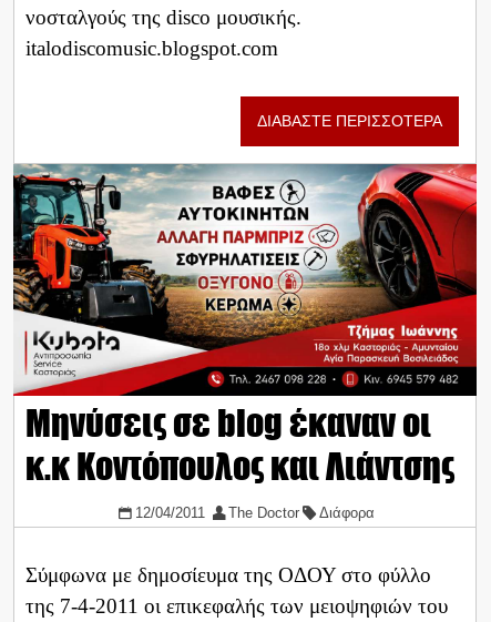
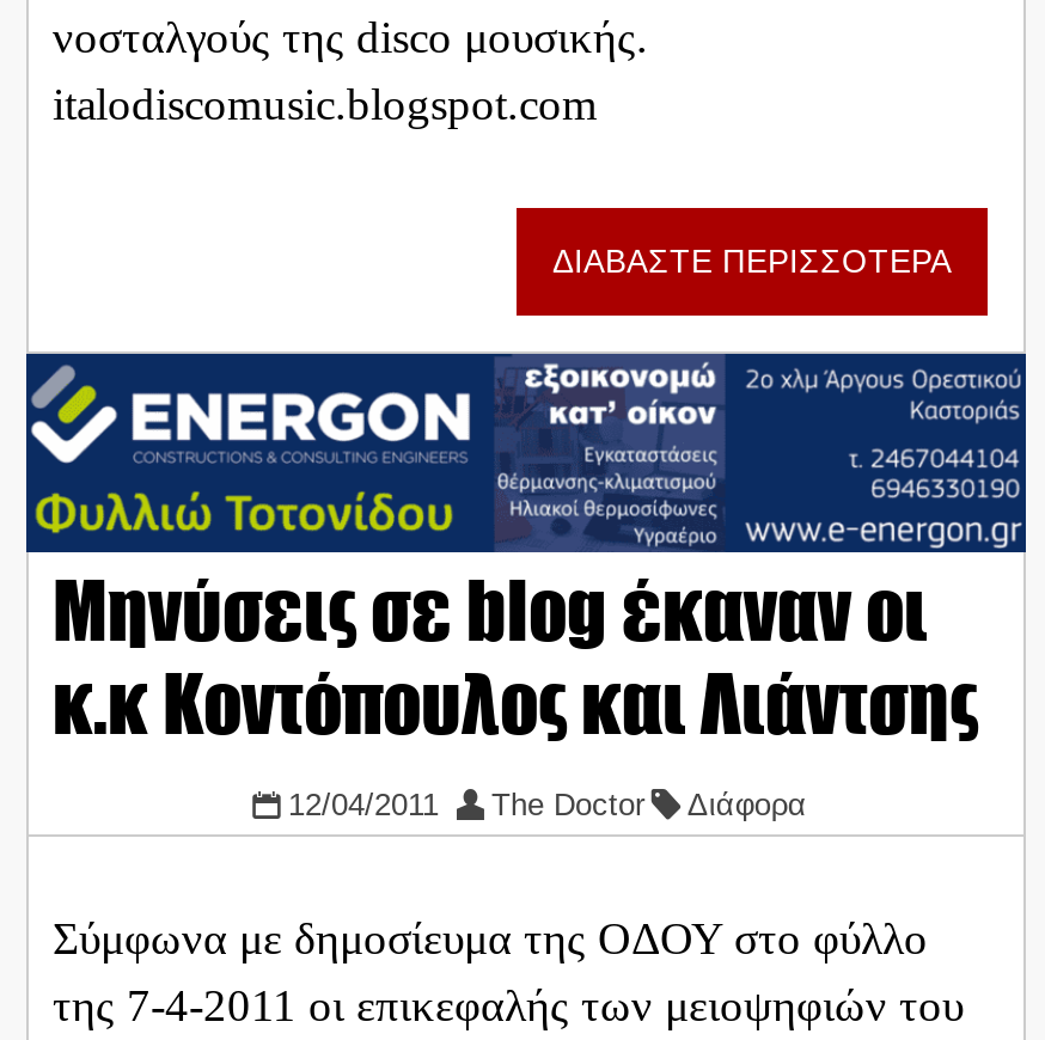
- [image]
+ [image]
